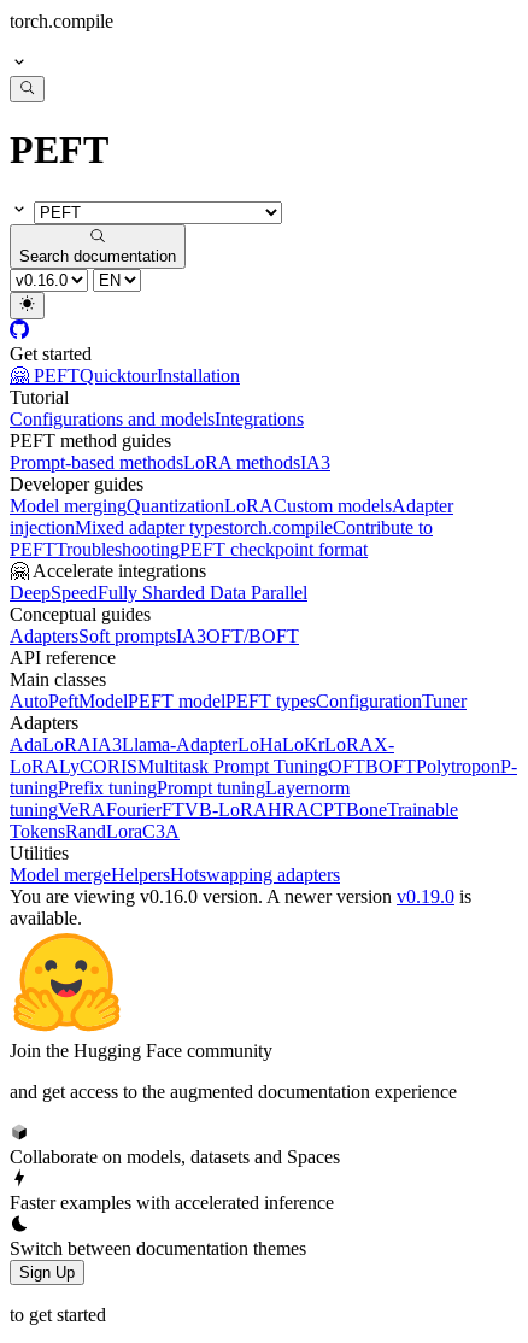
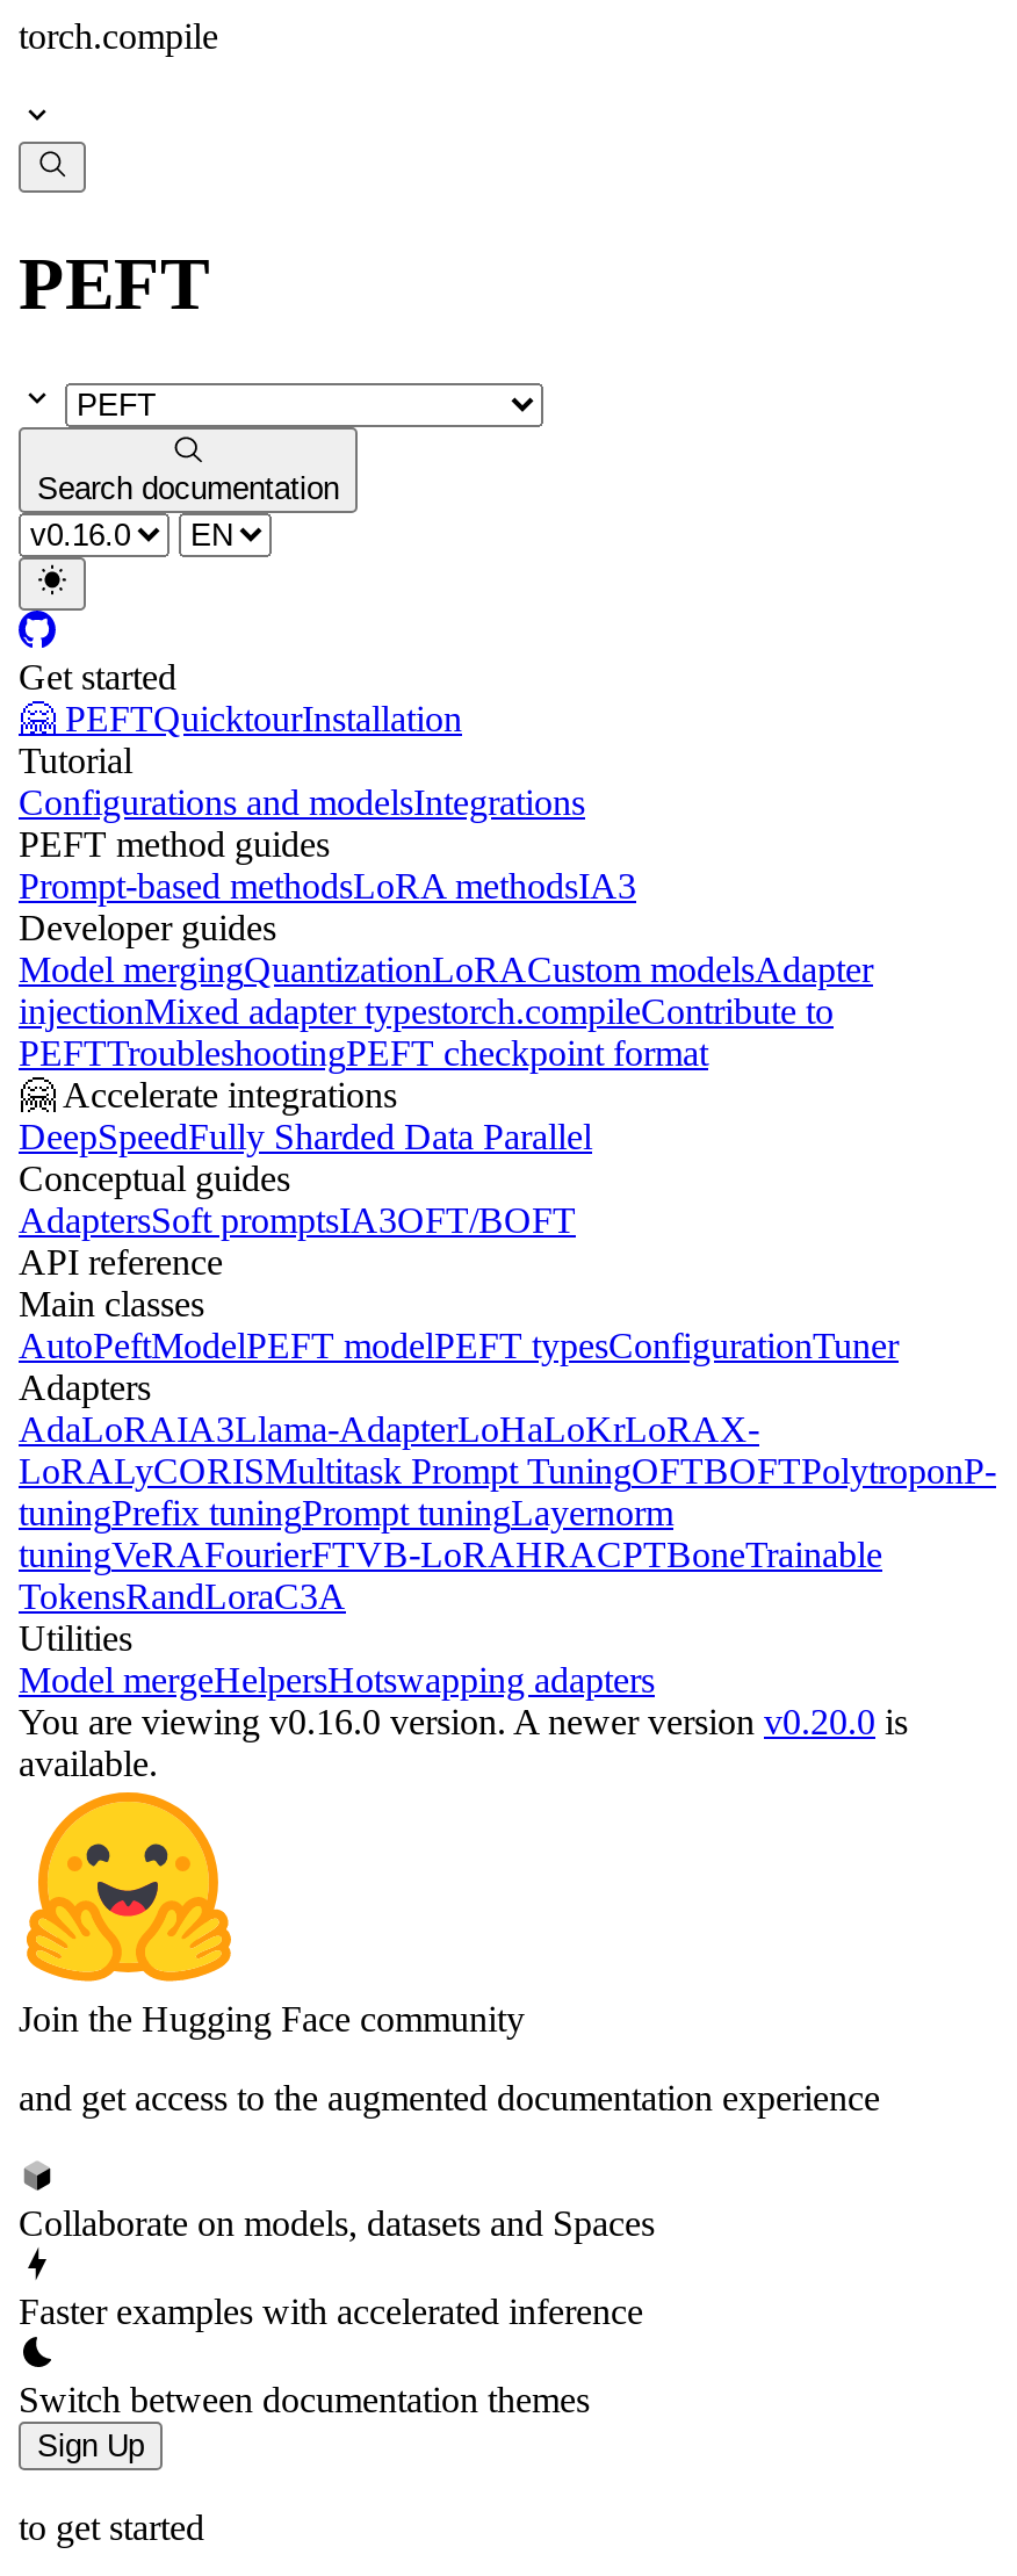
- You are viewing v0.16.0 version.A newer version v0.19.0 is
+ You are viewing v0.16.0 version.A newer version v0.20.0 is
